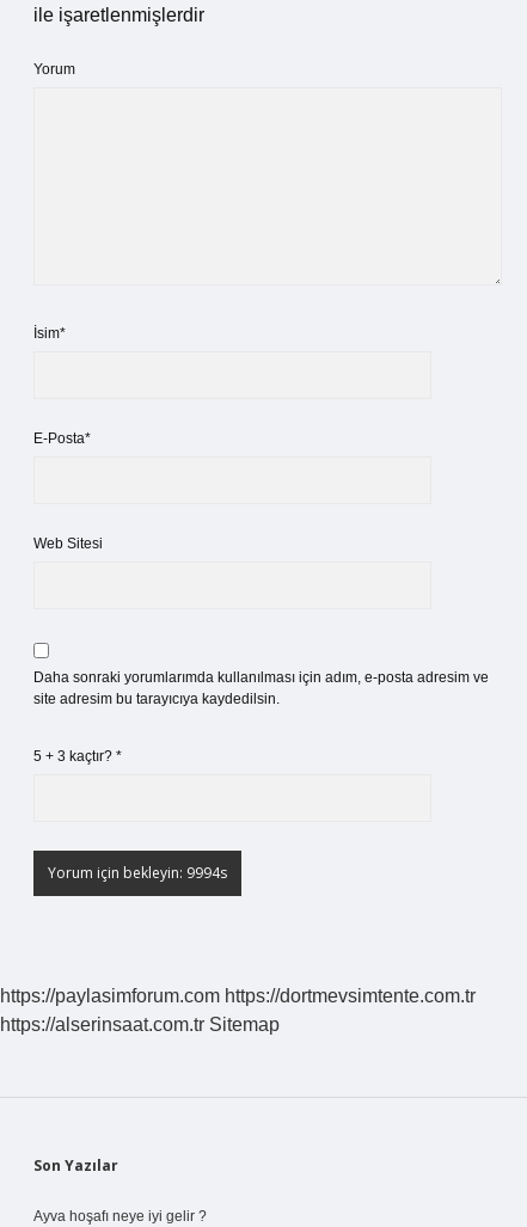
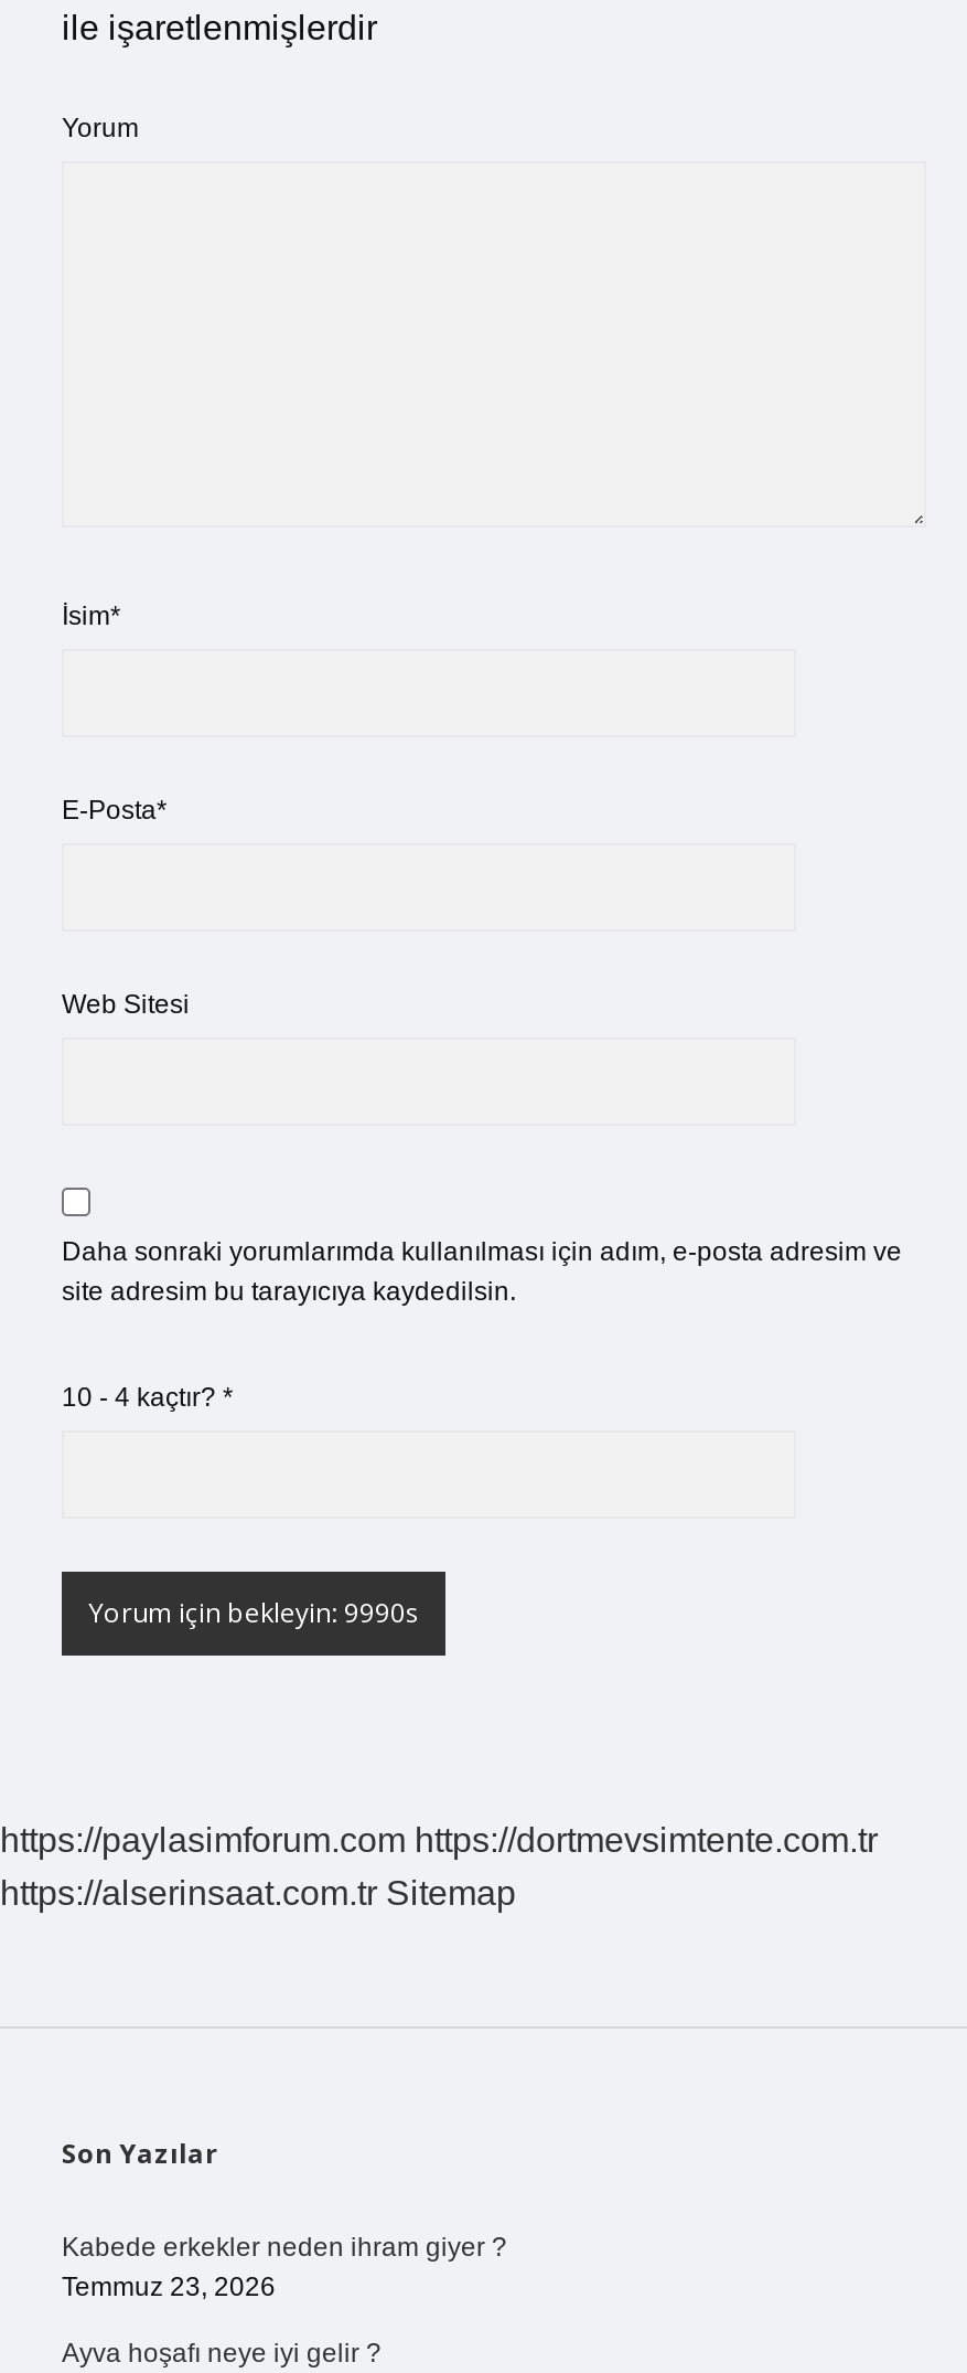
- 5 + 3 kaçtır? *
+ 10 - 4 kaçtır? *

+ Kabede erkekler neden ihram giyer ?
+ Temmuz 23, 2026
